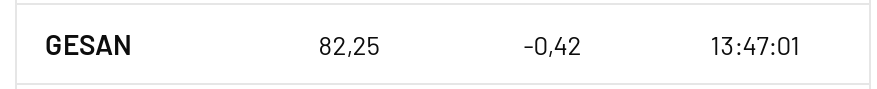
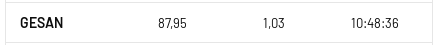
- 82,25
+ 87,95

- -0,42
+ 1,03

- 13:47:01
+ 10:48:36
